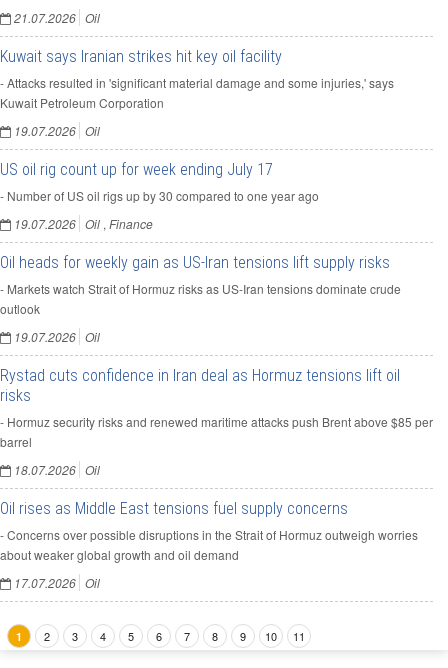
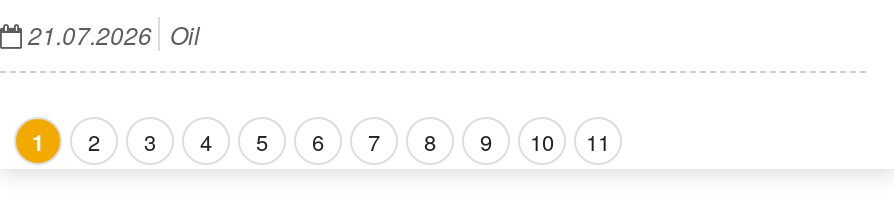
- Kuwait says Iranian strikes hit key oil facility
- - Attacks resulted in 'significant material damage and some injuries,' says
- Kuwait Petroleum Corporation
- 19.07.2026 Oil
- US oil rig count up for week ending July 17
- - Number of US oil rigs up by 30 compared to one year ago
- 19.07.2026 Oil, Finance
- Oil heads for weekly gain as US-Iran tensions lift supply risks
- - Markets watch Strait of Hormuz risks as US-Iran tensions dominate crude
- outlook
- 19.07.2026 Oil
- Rystad cuts confidence in Iran deal as Hormuz tensions lift oil
- risks
- - Hormuz security risks and renewed maritime attacks push Brent above $85 per
- barrel
- 18.07.2026 Oil
- Oil rises as Middle East tensions fuel supply concerns
- - Concerns over possible disruptions in the Strait of Hormuz outweigh worries
- about weaker global growth and oil demand
- 17.07.2026 Oil
